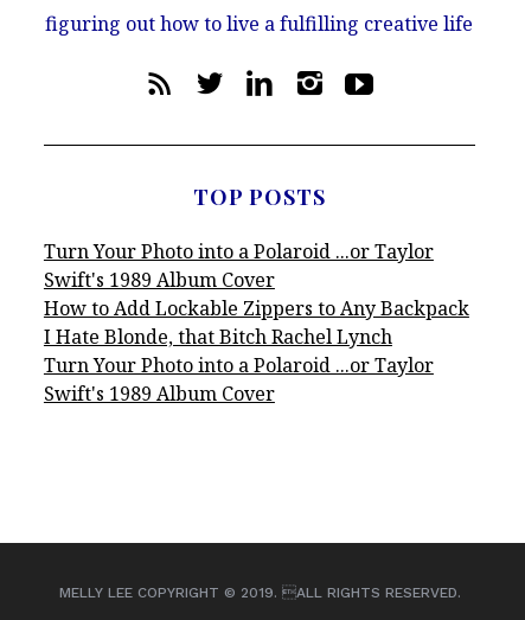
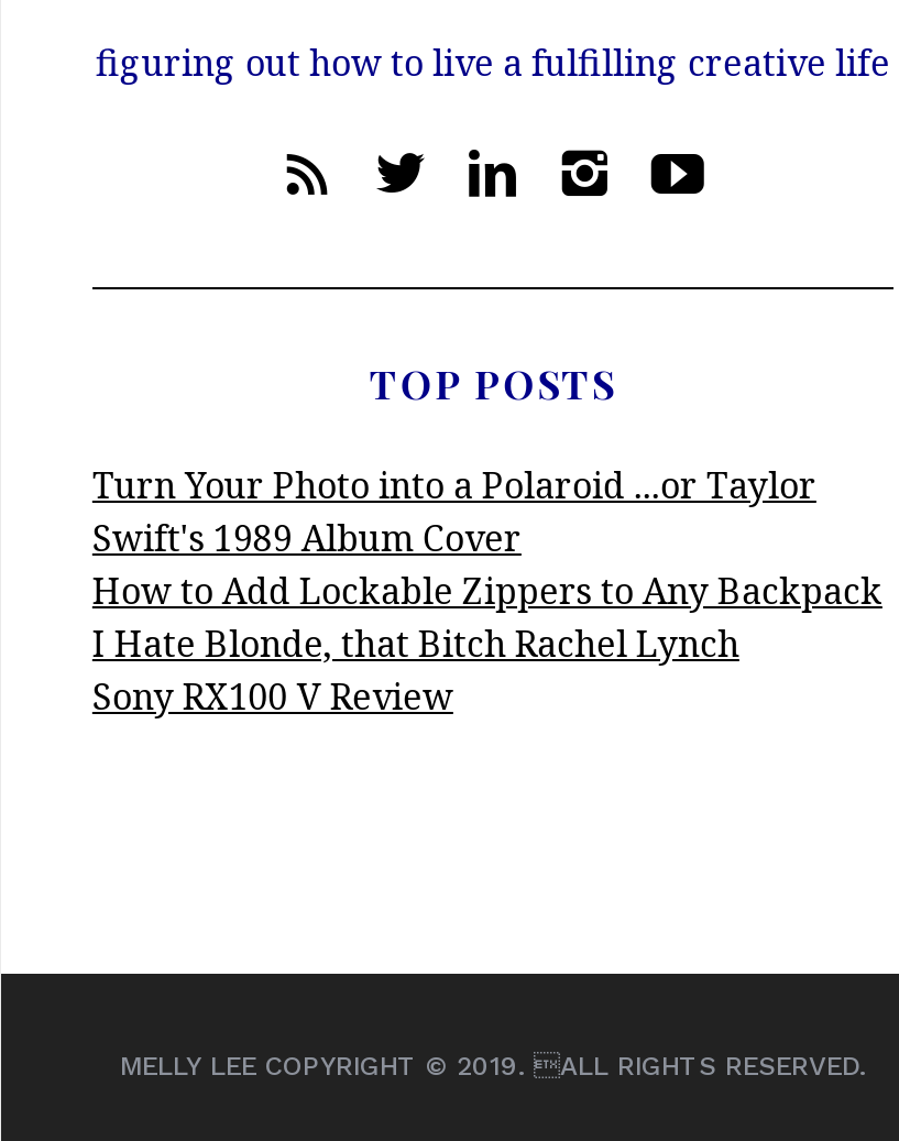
- Turn Your Photo into a Polaroid ...or Taylor
- Swift's 1989 Album Cover
+ Sony RX100 V Review
